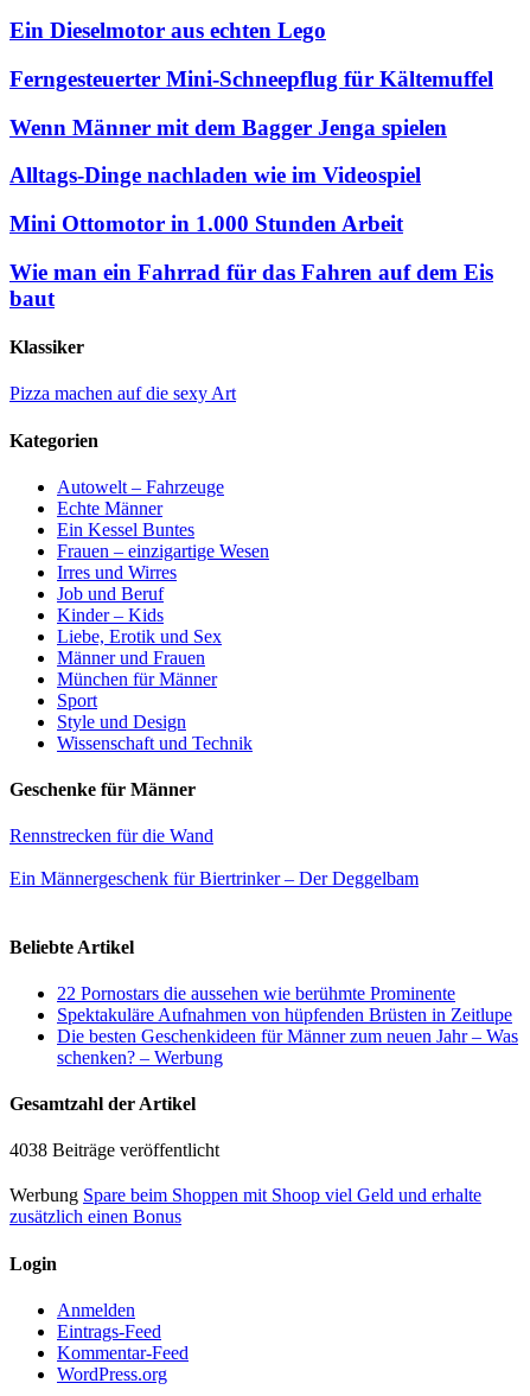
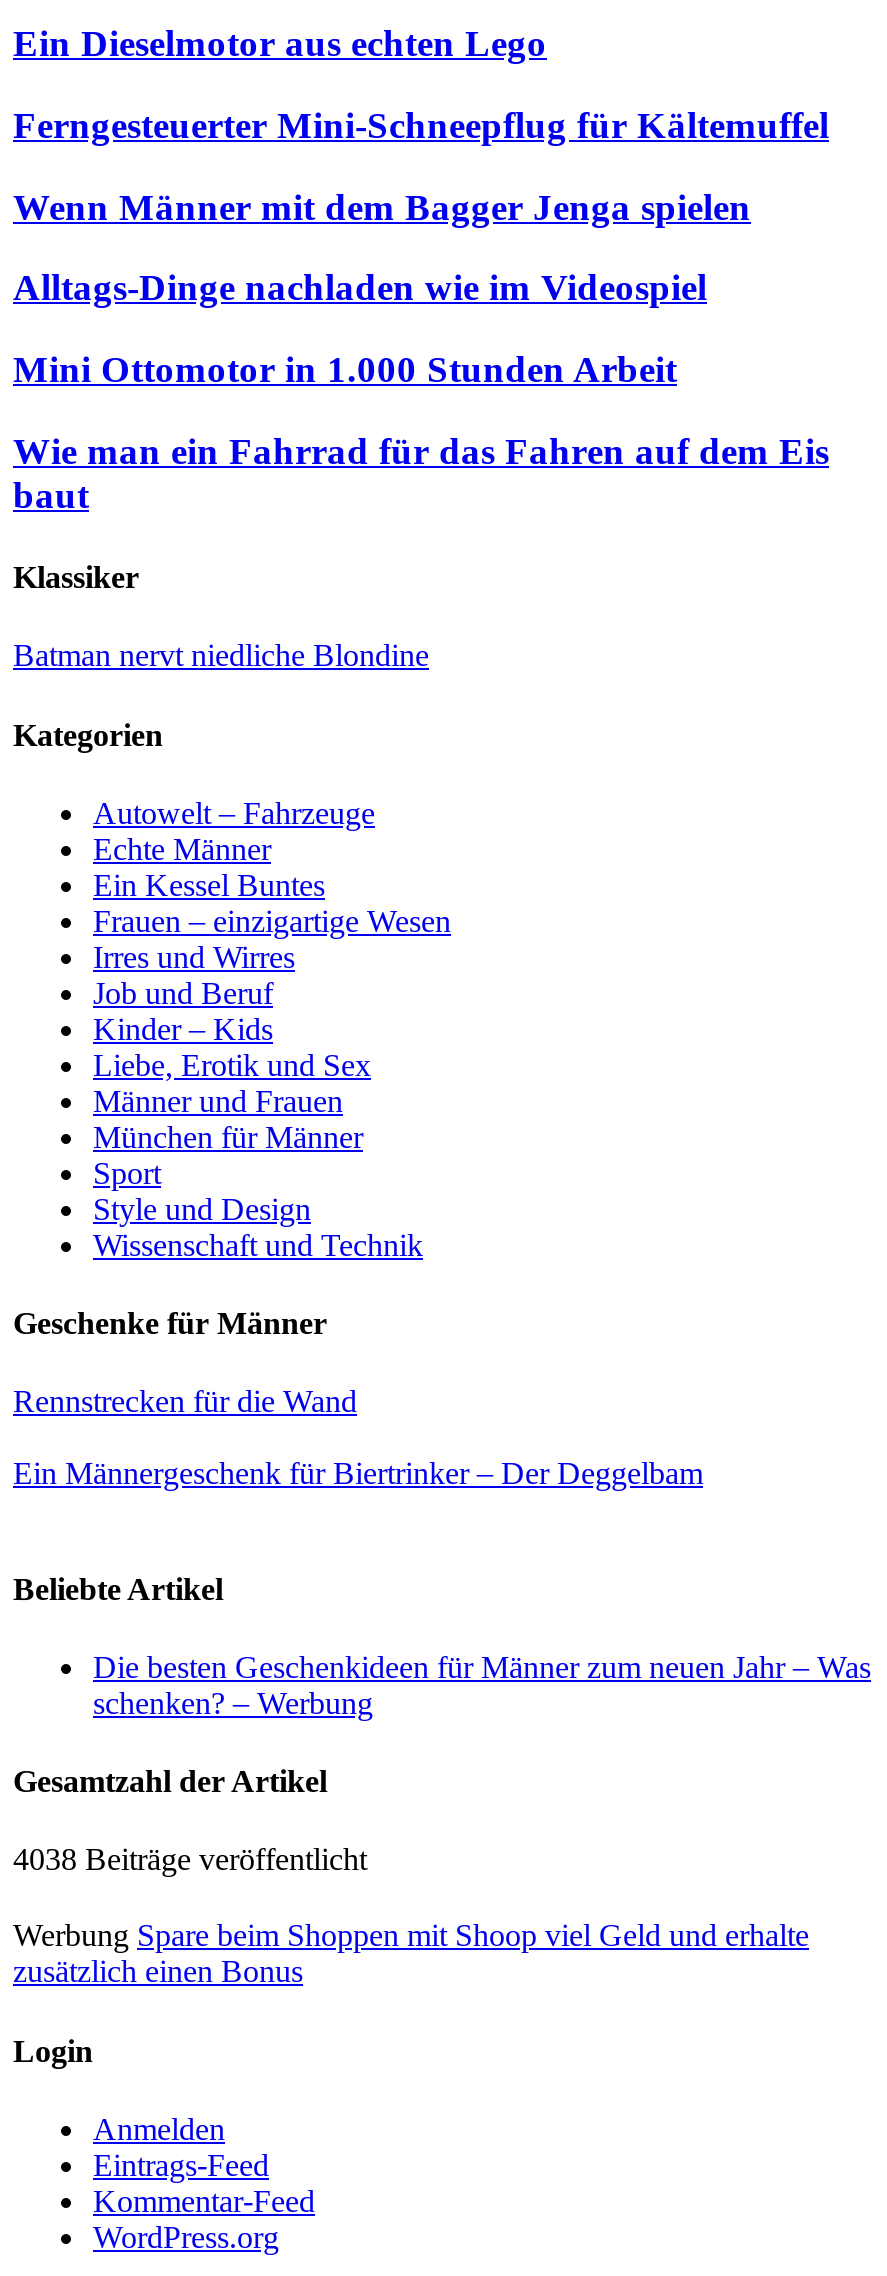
- Pizza machen auf die sexy Art
+ Batman nervt niedliche Blondine

- 22 Pornostars die aussehen wie berühmte Prominente
- Spektakuläre Aufnahmen von hüpfenden Brüsten in Zeitlupe
